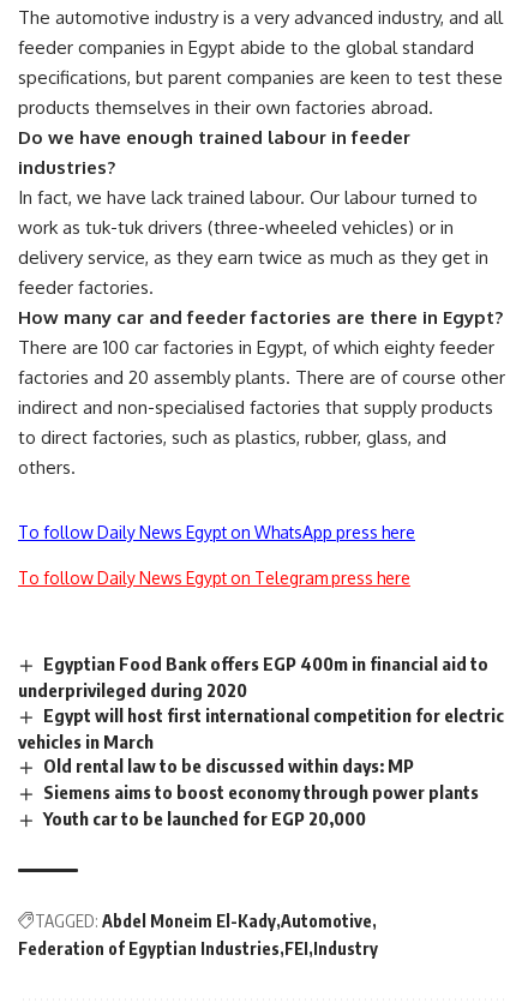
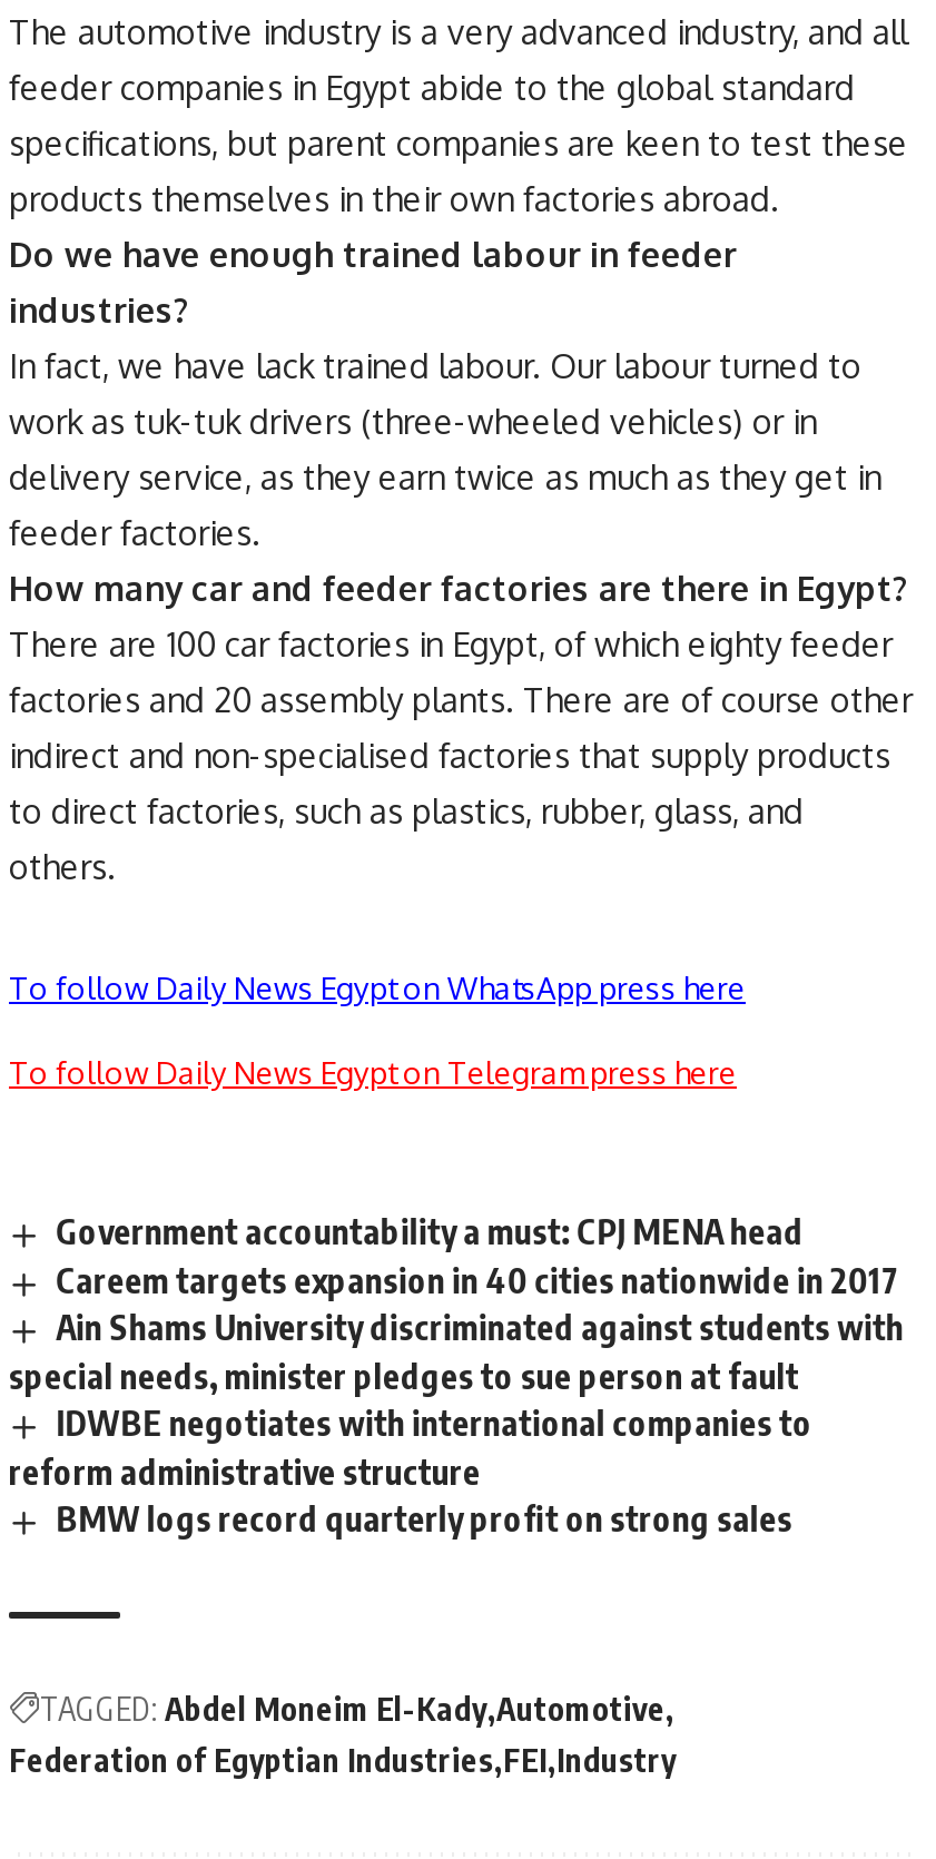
- Egyptian Food Bank offers EGP 400m in financial aid to
- underprivileged during 2020
- Egypt will host first international competition for electric
- vehicles in March
- Old rental law to be discussed within days: MP
- Siemens aims to boost economy through power plants
- Youth car to be launched for EGP 20,000
+ Government accountability a must: CPJ MENA head
+ Careem targets expansion in 40 cities nationwide in 2017
+ Ain Shams University discriminated against students with
+ special needs, minister pledges to sue person at fault
+ IDWBE negotiates with international companies to
+ reform administrative structure
+ BMW logs record quarterly profit on strong sales
